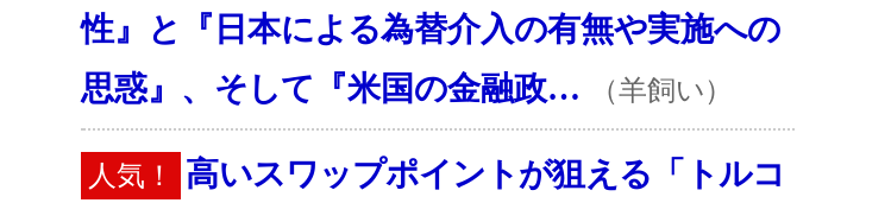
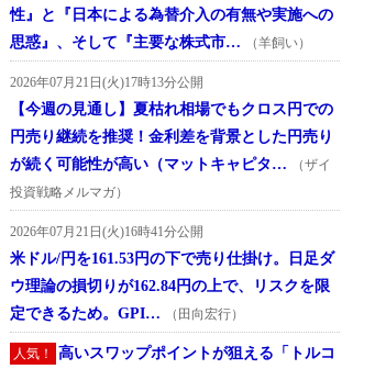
- 思惑』、そして『米国の金融政… （羊飼い）
+ 思惑』、そして『主要な株式市… （羊飼い）
+ 2026年07月21日(火)17時13分公開
+ 【今週の見通し】夏枯れ相場でもクロス円での
+ 円売り継続を推奨！金利差を背景とした円売り
+ が続く可能性が高い（マットキャピタ… （ザイ
+ 投資戦略メルマガ）
+ 2026年07月21日(火)16時41分公開
+ 米ドル/円を161.53円の下で売り仕掛け。日足ダ
+ ウ理論の損切りが162.84円の上で、リスクを限
+ 定できるため。GPI… （田向宏行）
